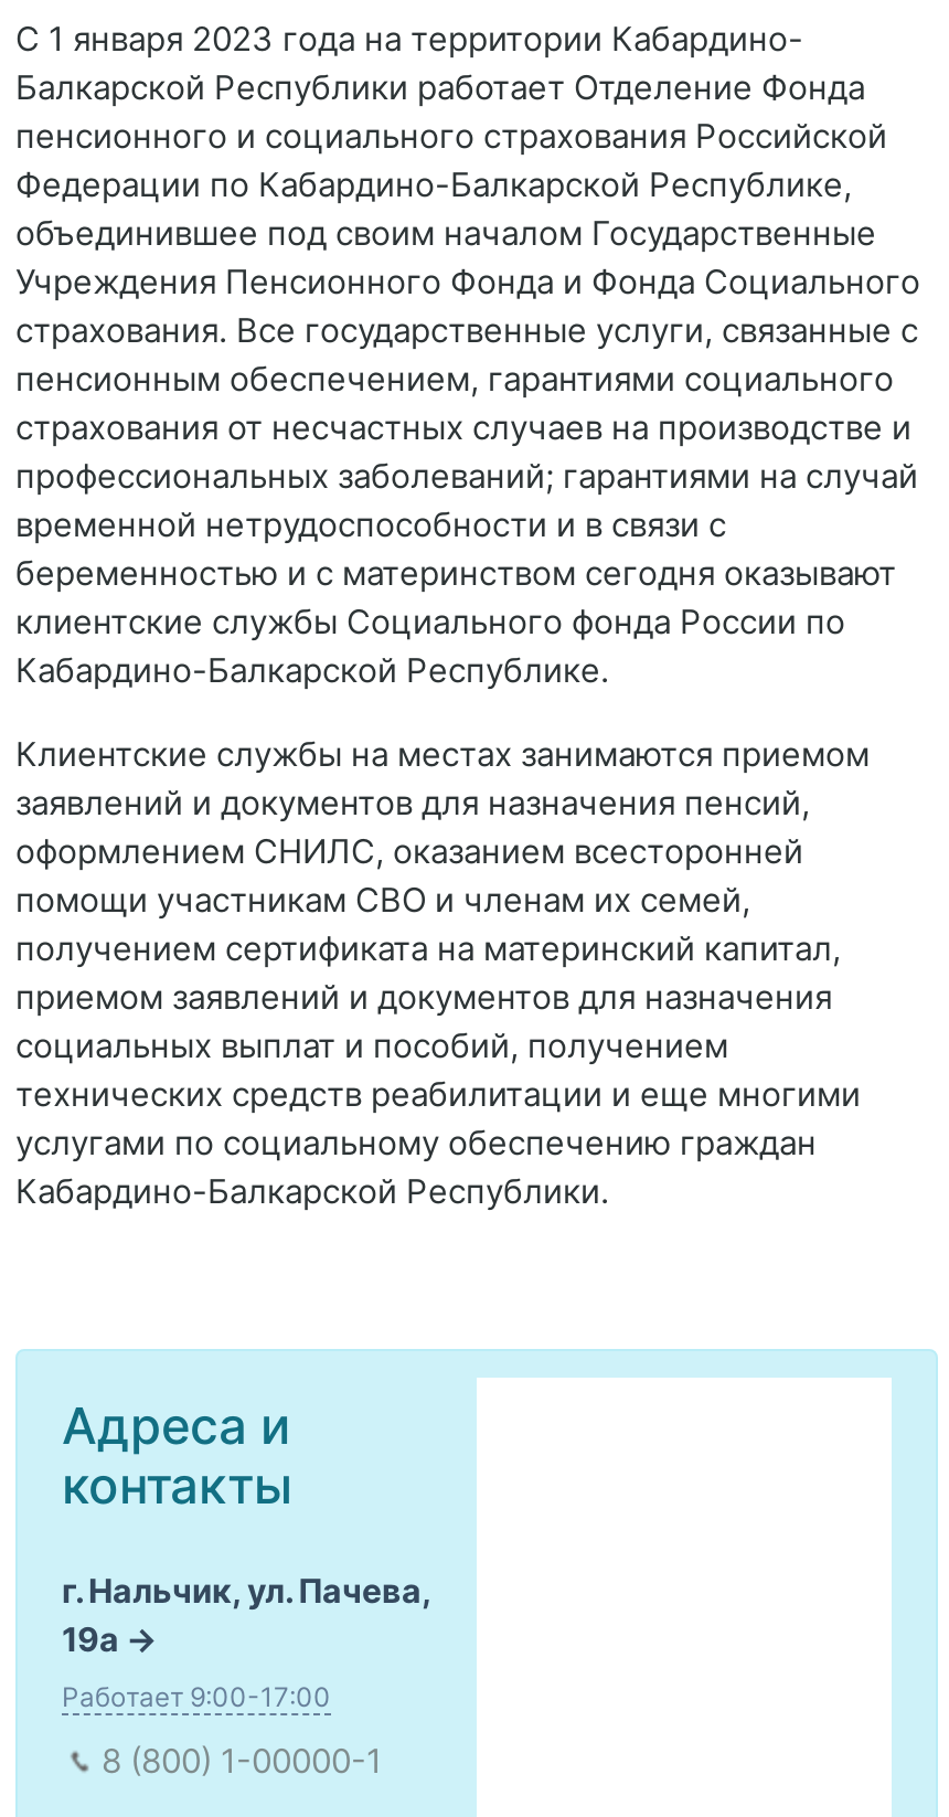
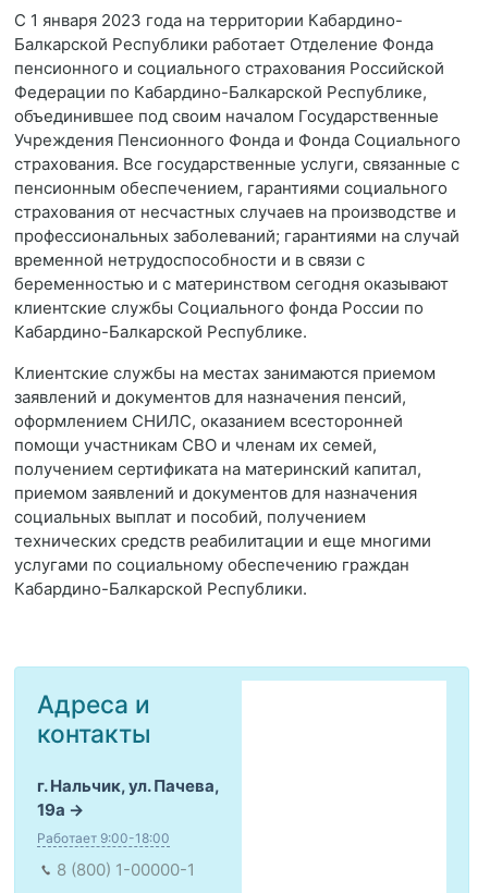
- Работает 9:00-17:00
+ Работает 9:00-18:00
